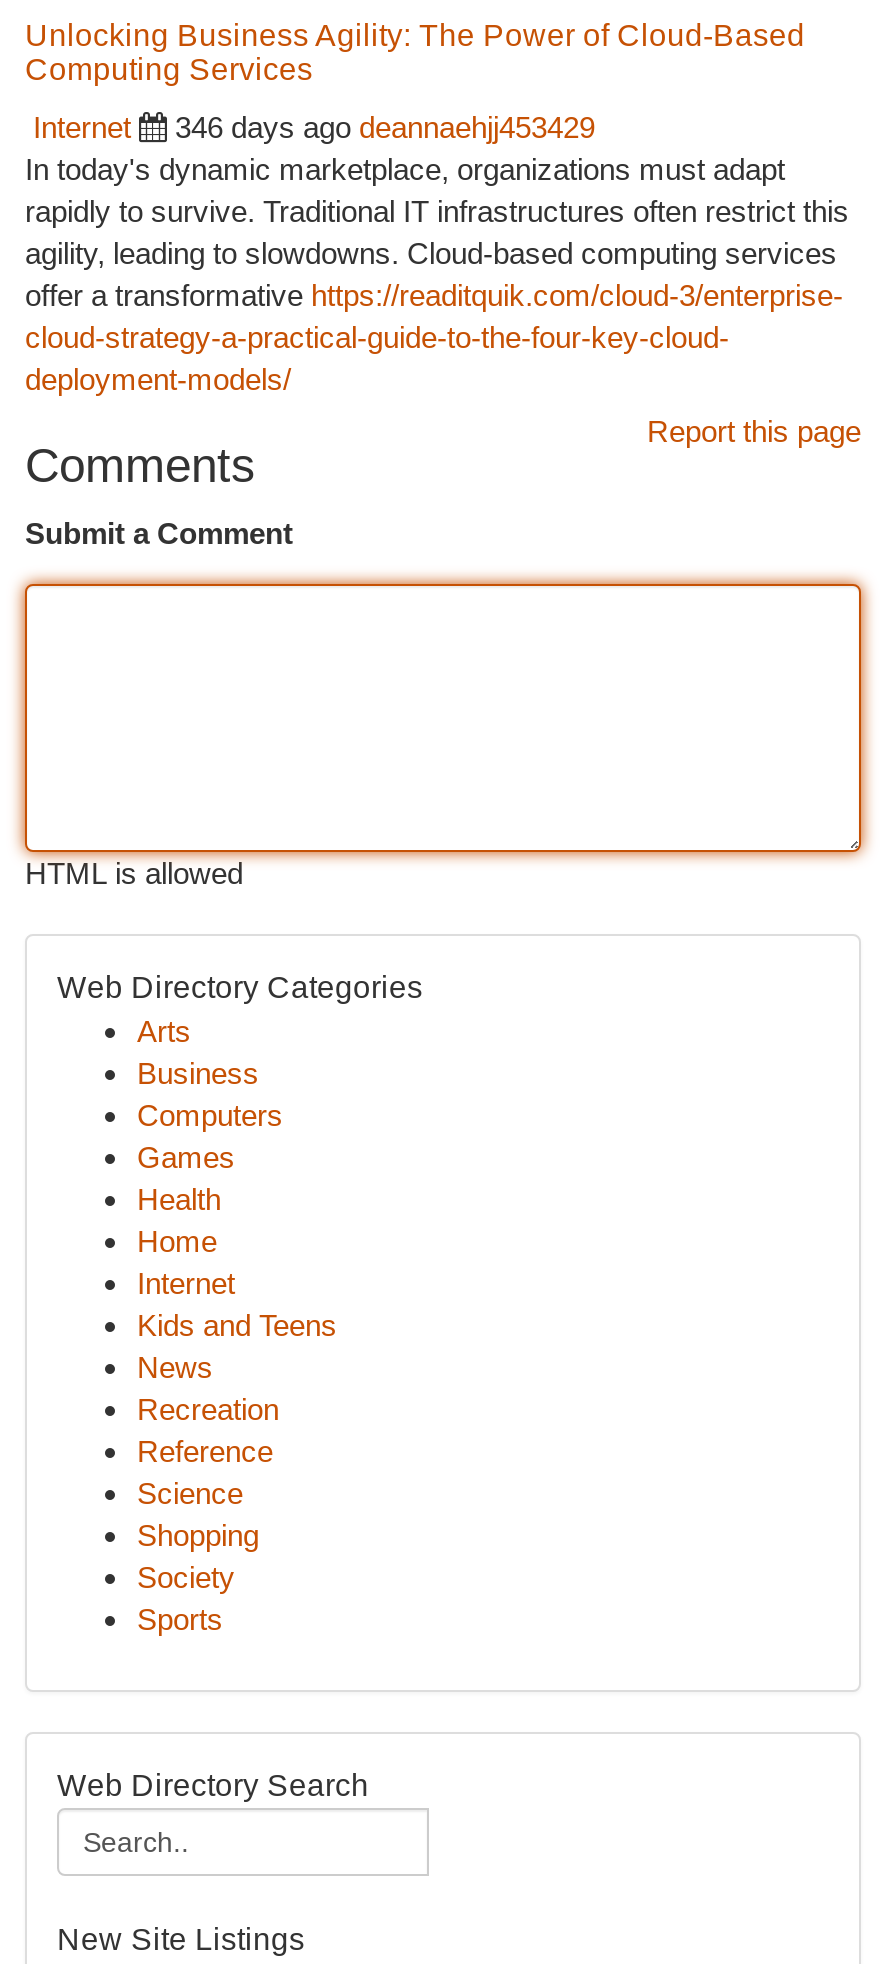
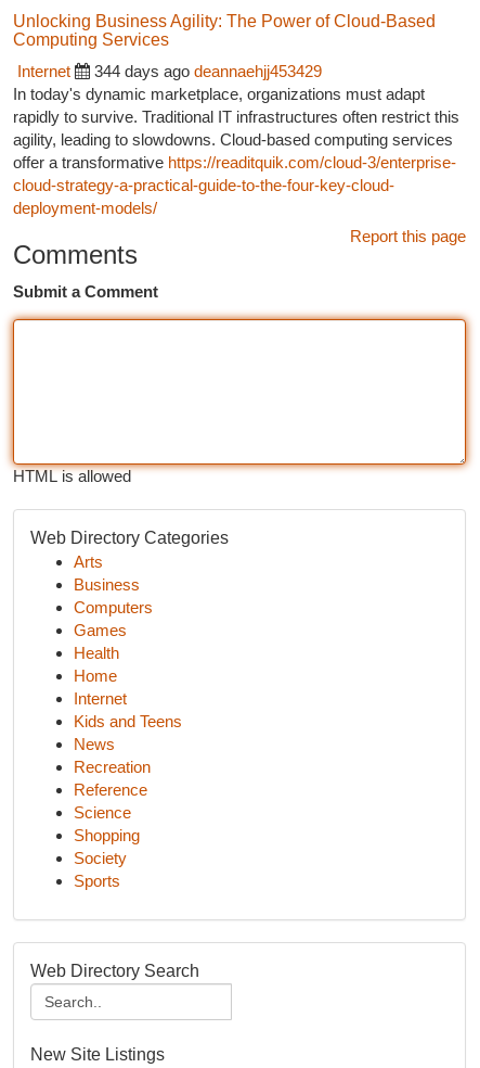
- 346 days ago deannaehjj453429
+ 344 days ago deannaehjj453429
